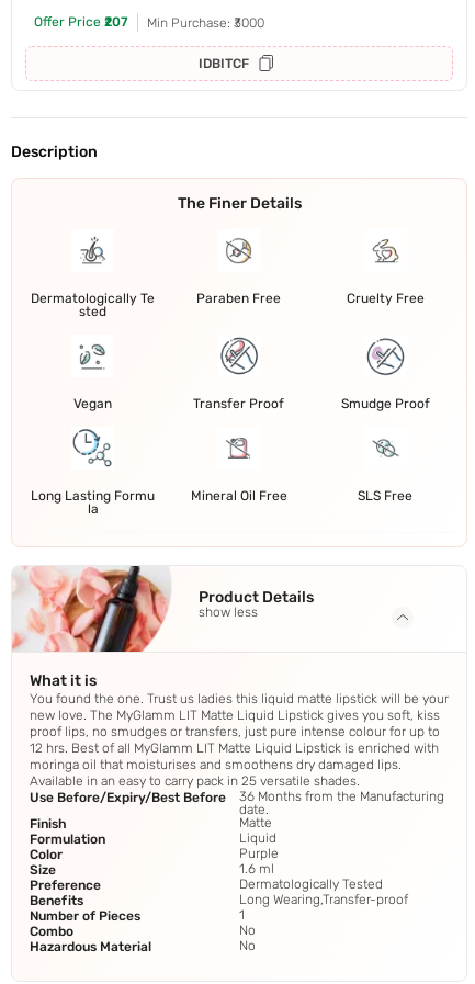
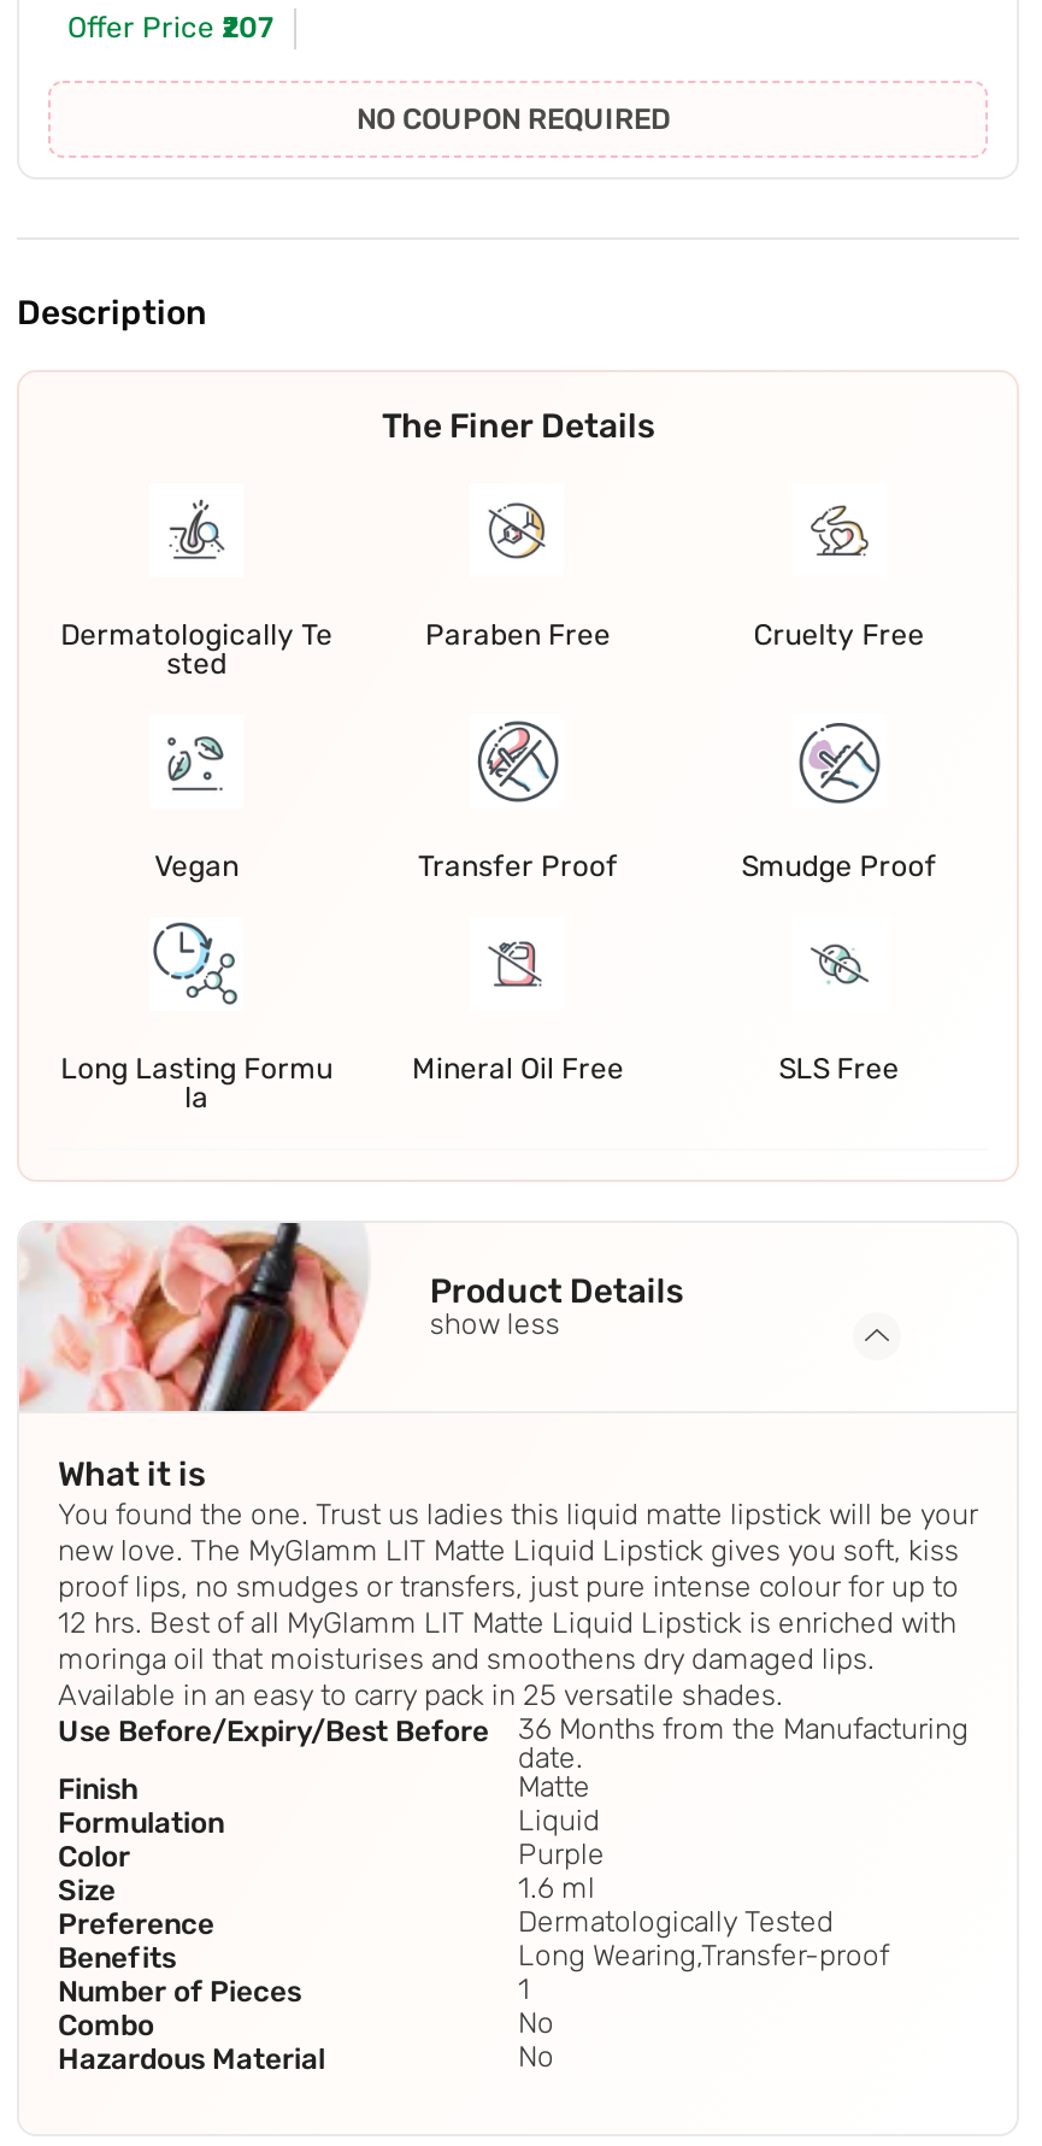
- Min Purchase: ₹3000
- IDBITCF
+ NO COUPON REQUIRED
